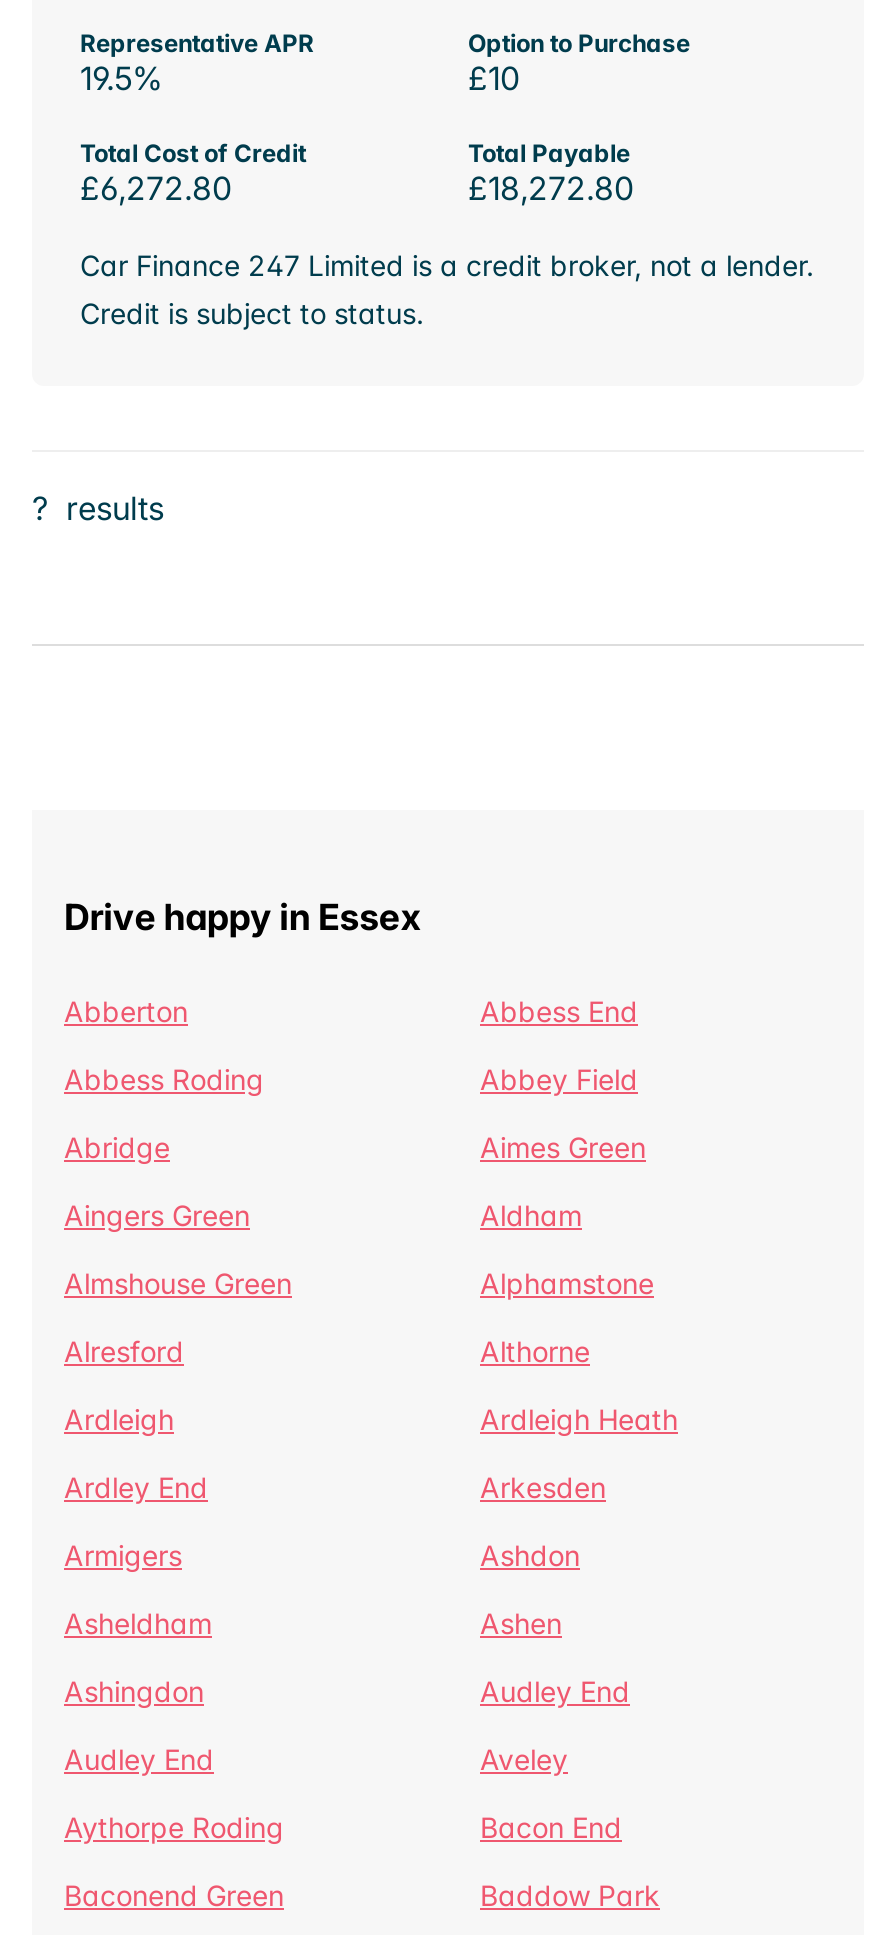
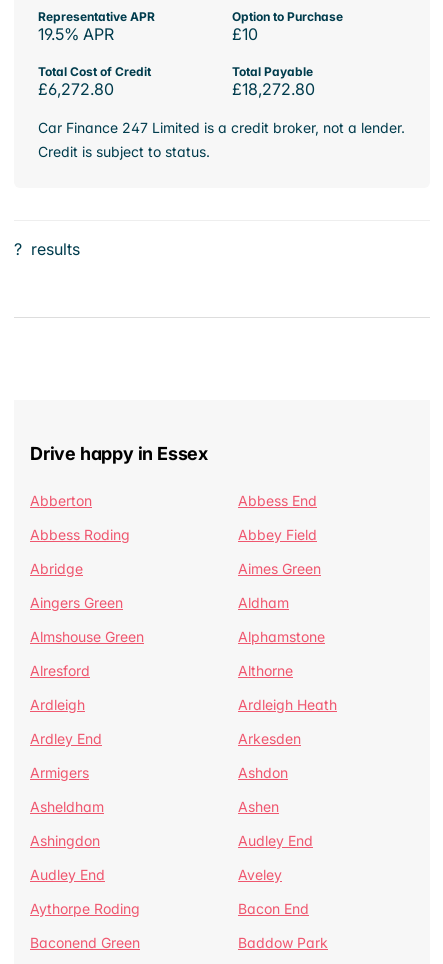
- 19.5%
+ 19.5% APR
